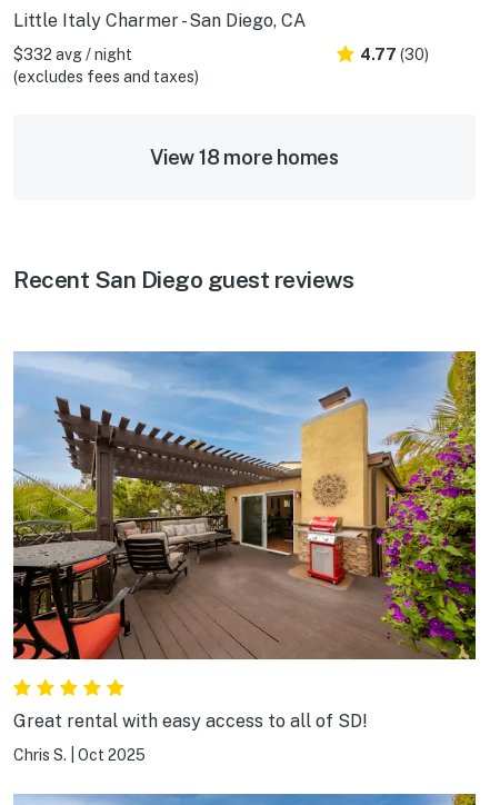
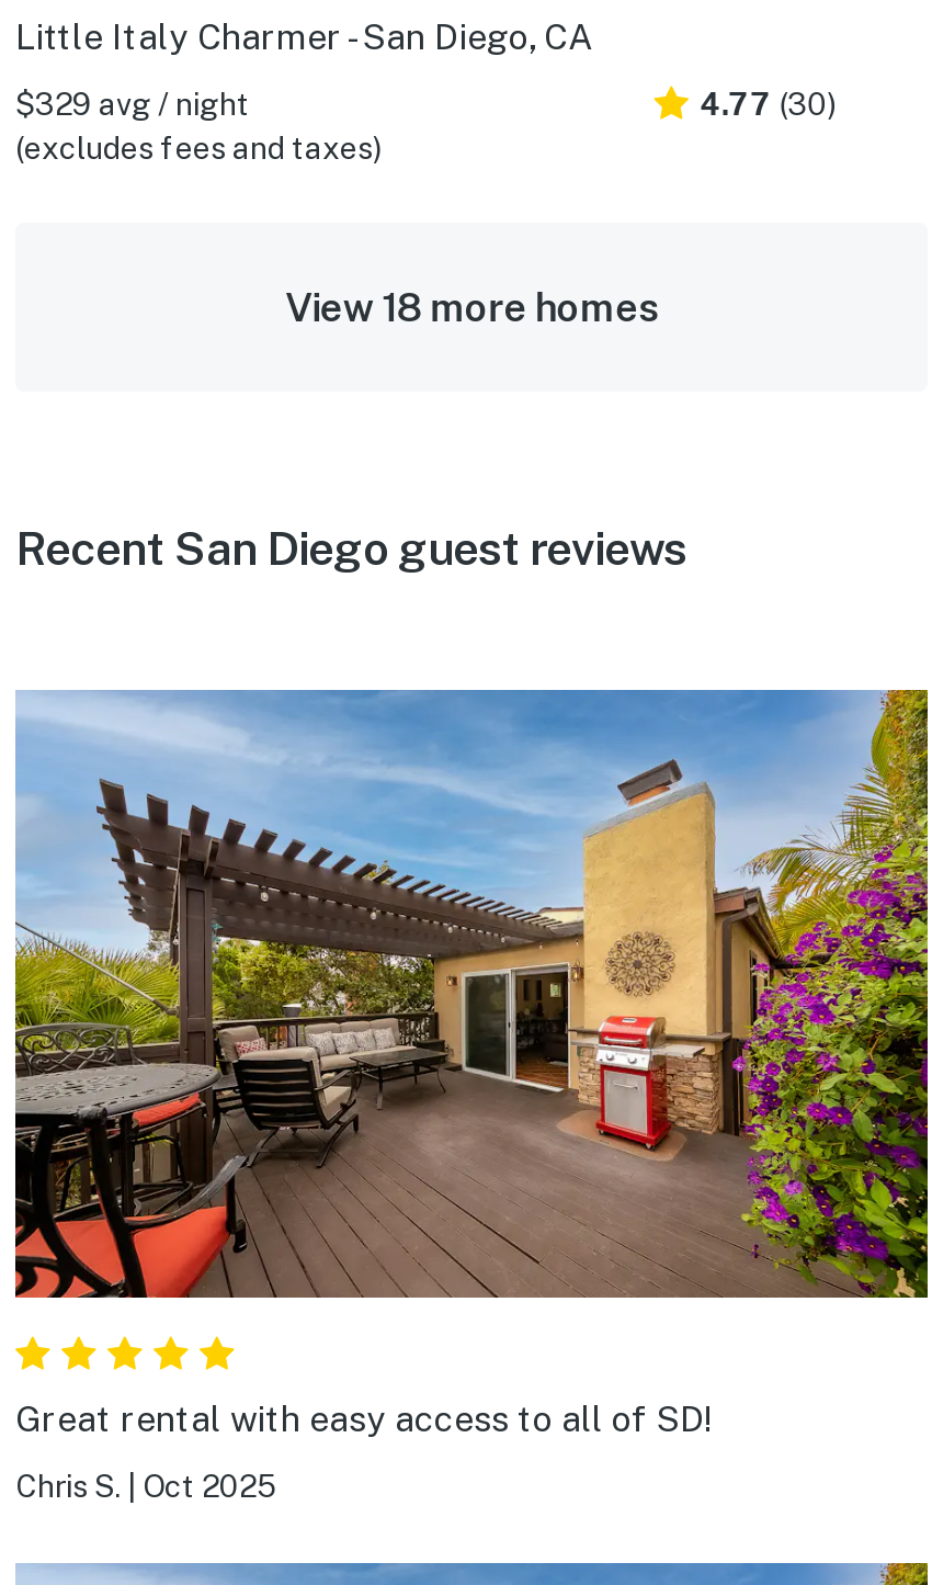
- $332 avg / night
+ $329 avg / night
